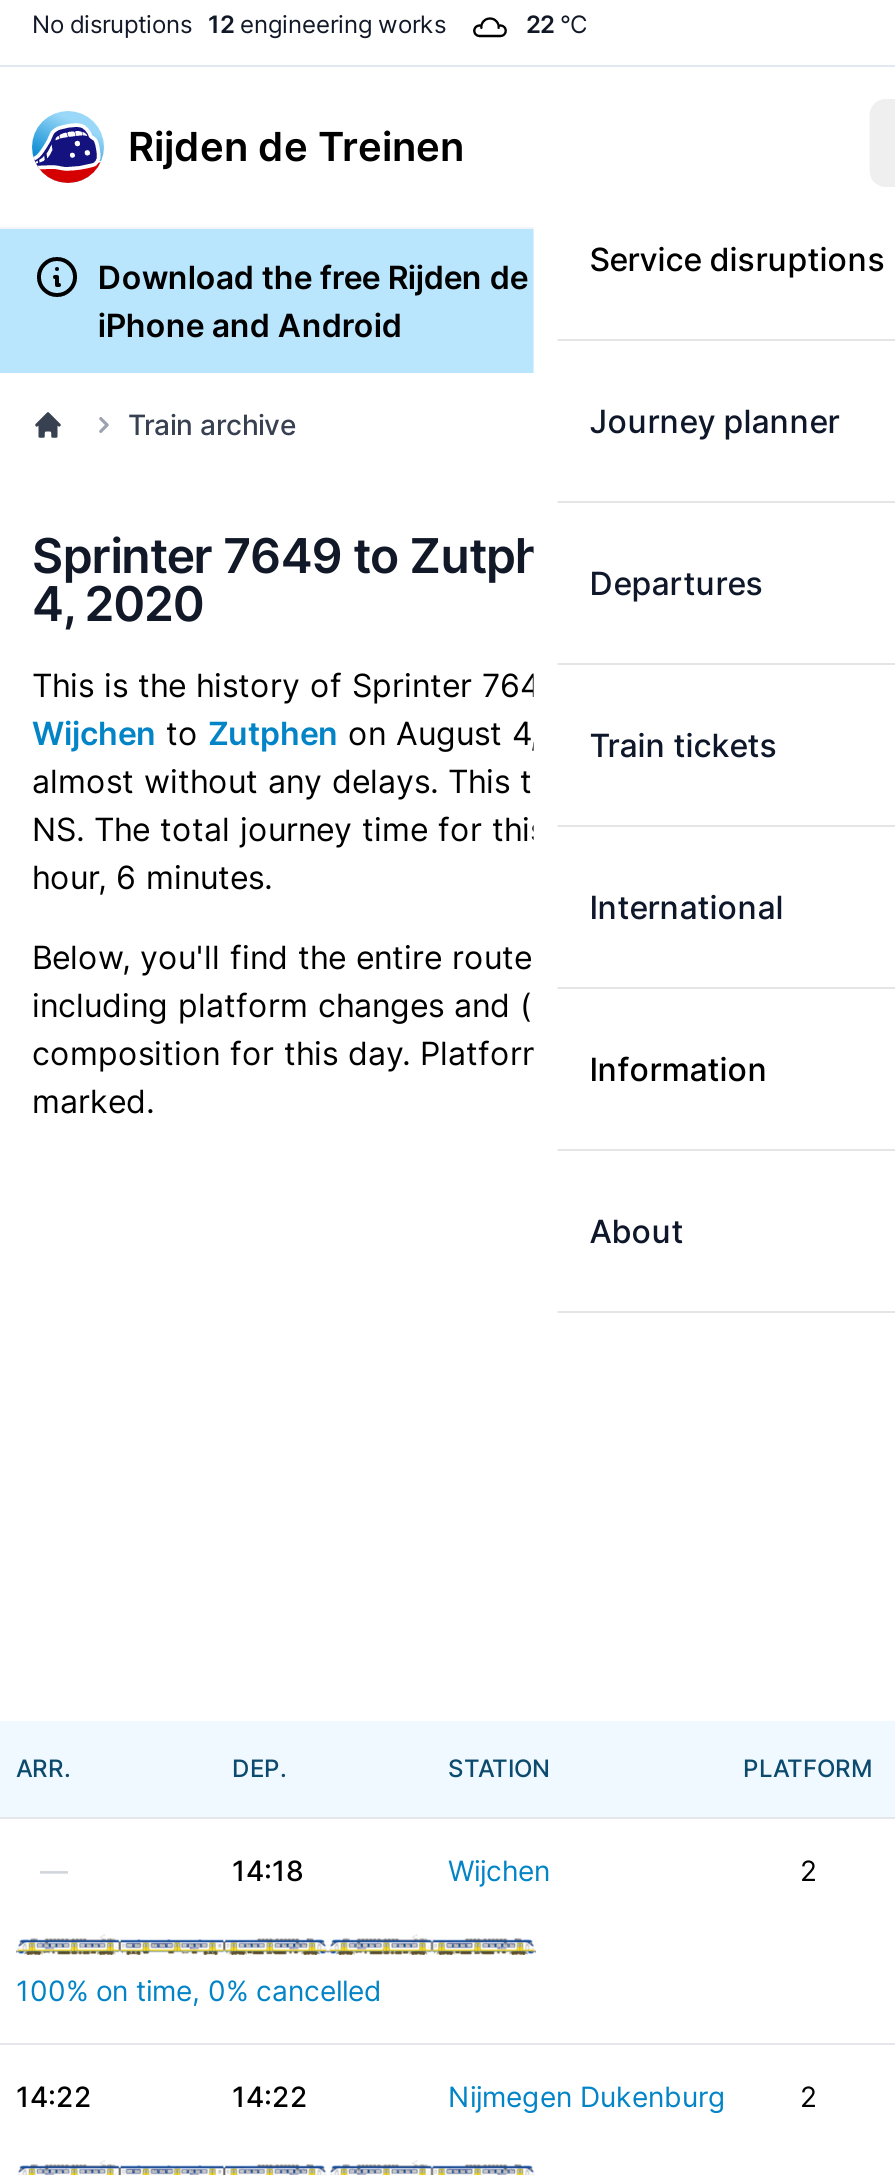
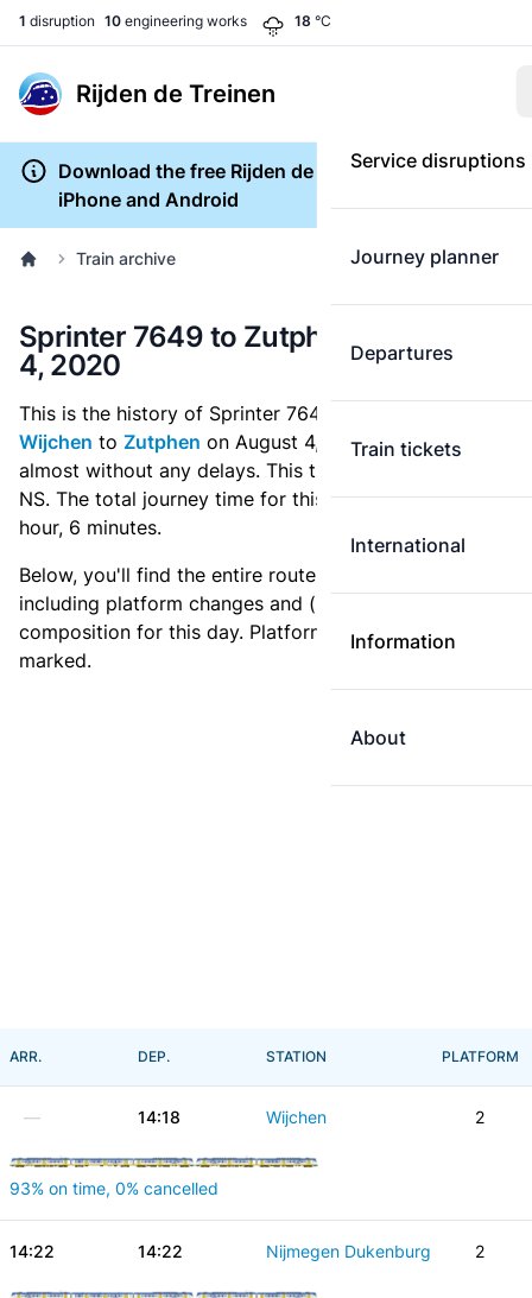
- No disruptions 12 engineering works
+ 1 disruption 10 engineering works

- 22 °C
+ 18 °C

- 100% on time, 0% cancelled
+ 93% on time, 0% cancelled
